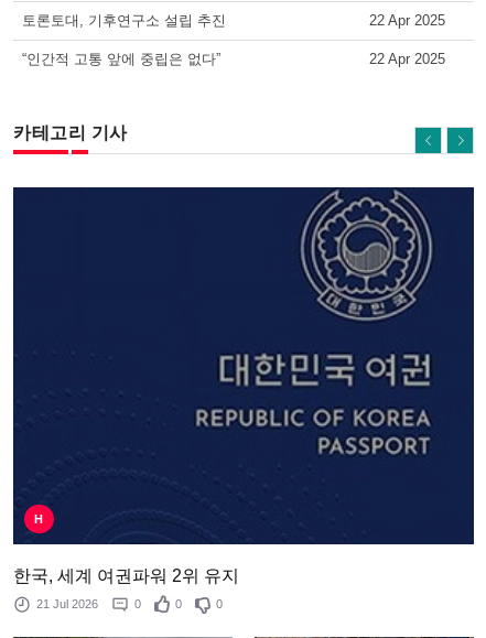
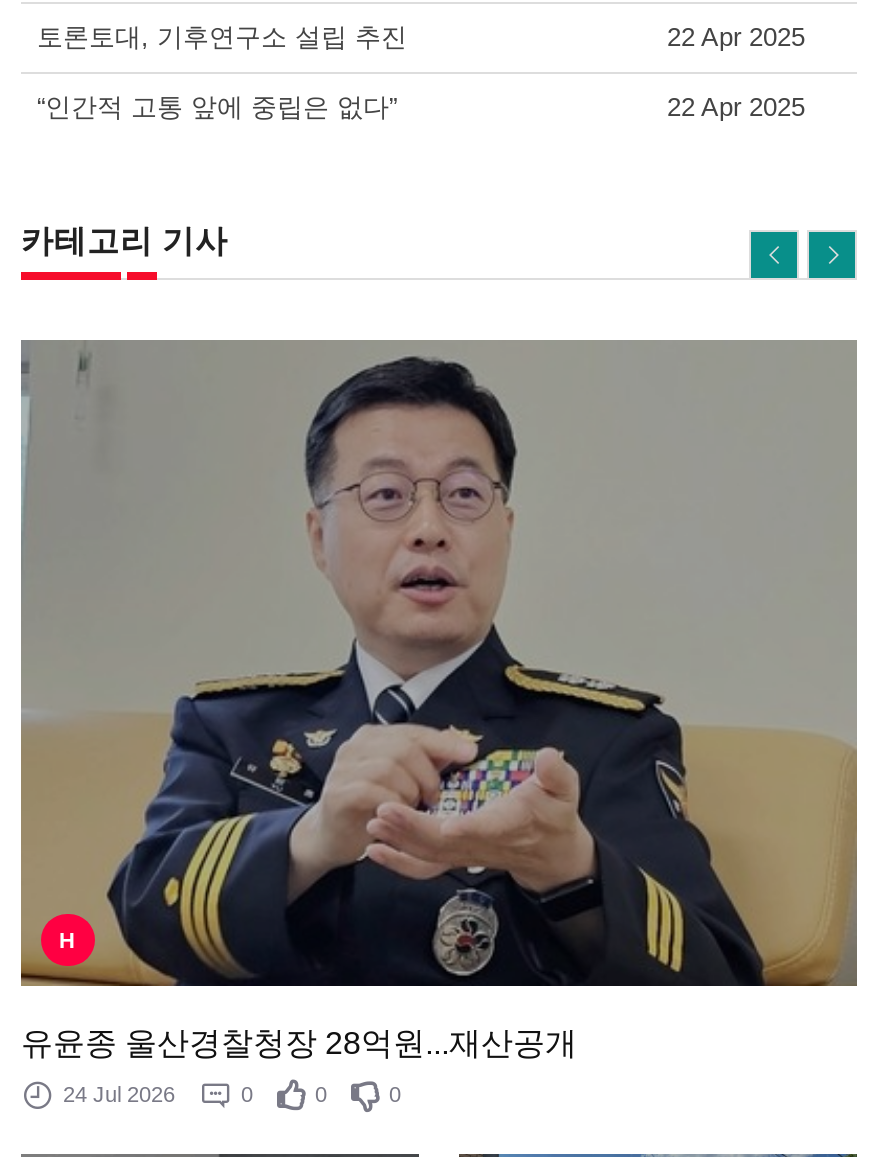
- [image]
- 한국, 세계 여권파워 2위 유지
+ [image]
+ 유윤종 울산경찰청장 28억원...재산공개

- 21 Jul 2026 0 0 0
+ 24 Jul 2026 0 0 0
